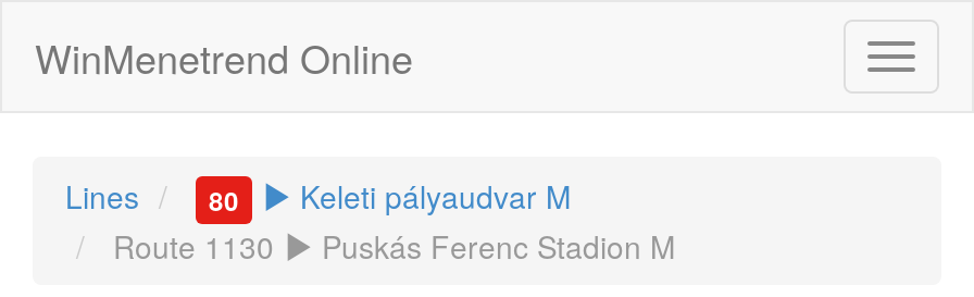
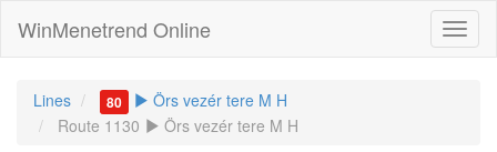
- Keleti pályaudvar M
+ Örs vezér tere M H

- Puskás Ferenc Stadion M
+ Örs vezér tere M H
